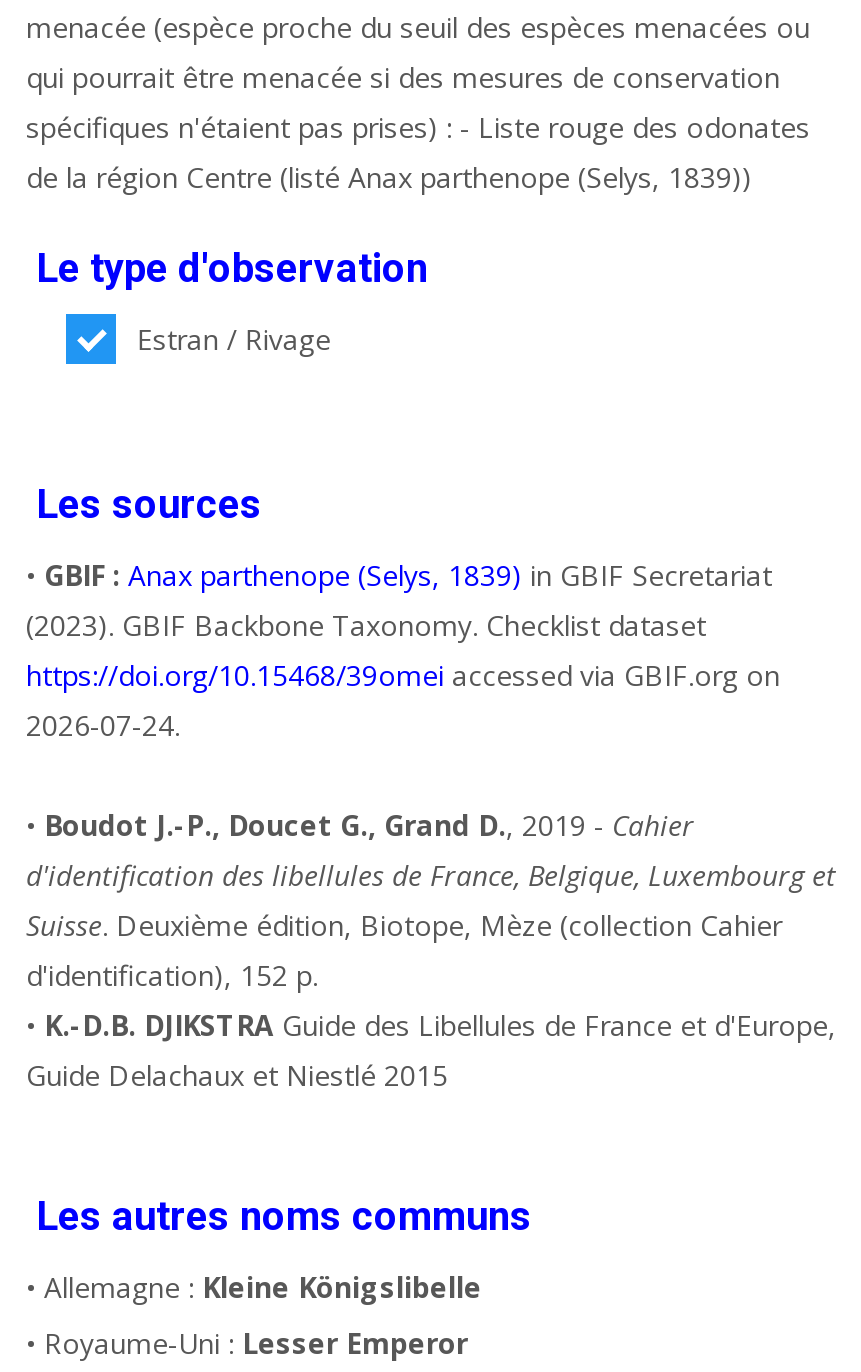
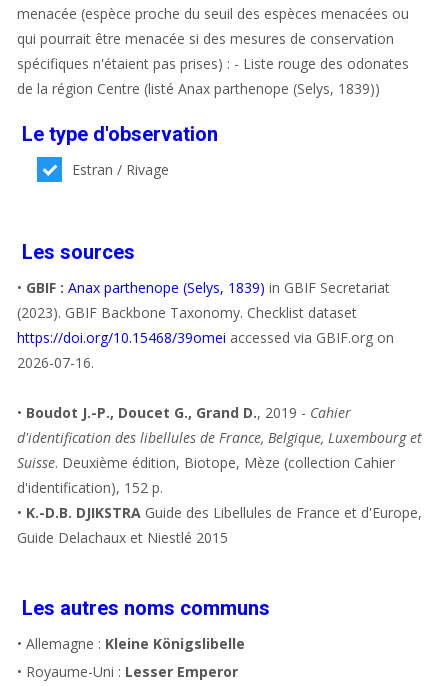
- 2026-07-24.
+ 2026-07-16.
